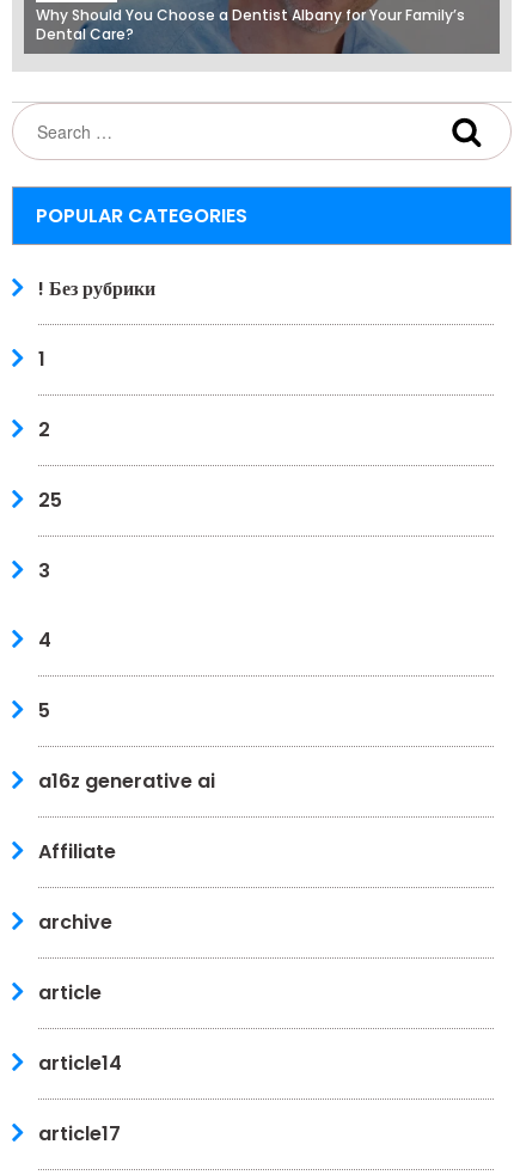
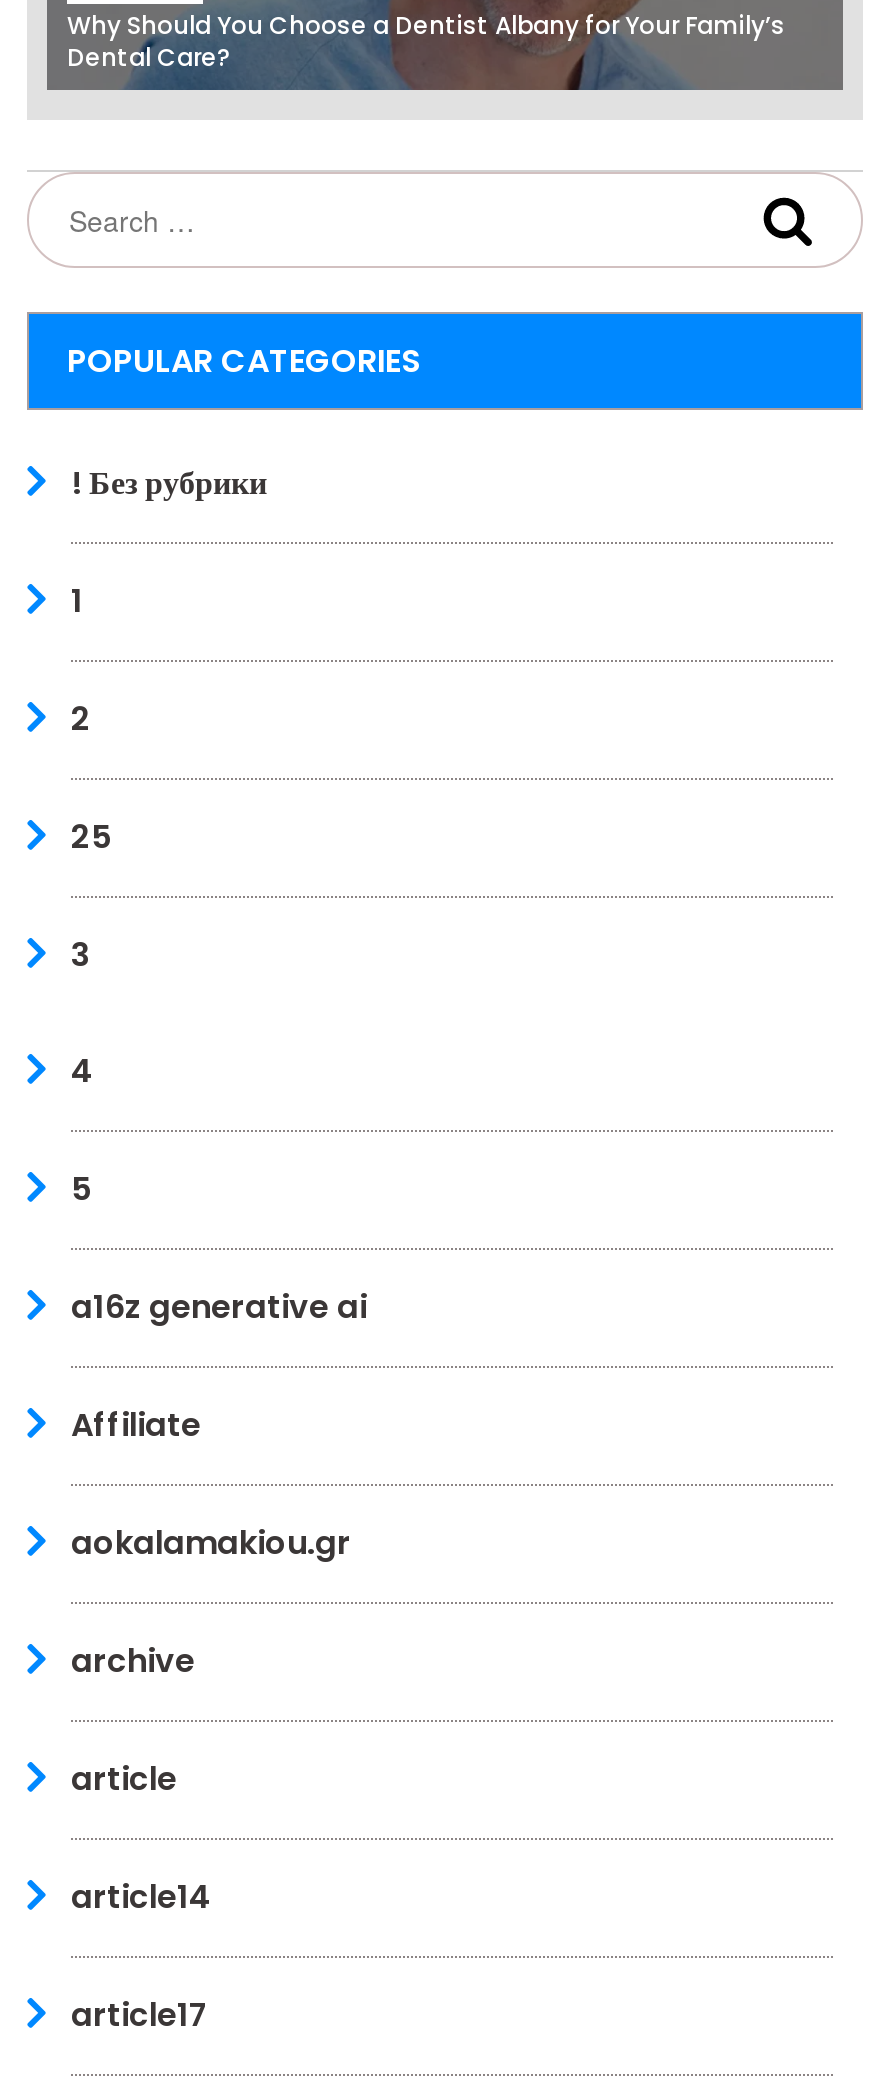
+ aokalamakiou.gr
